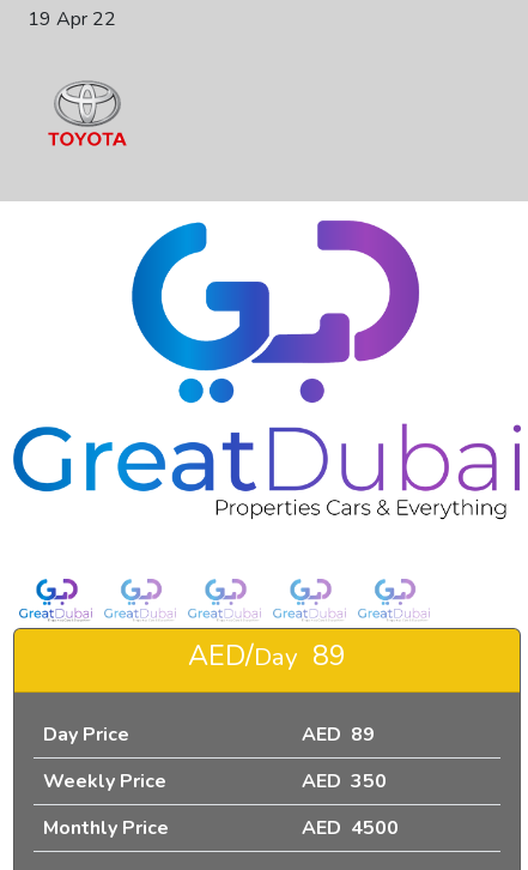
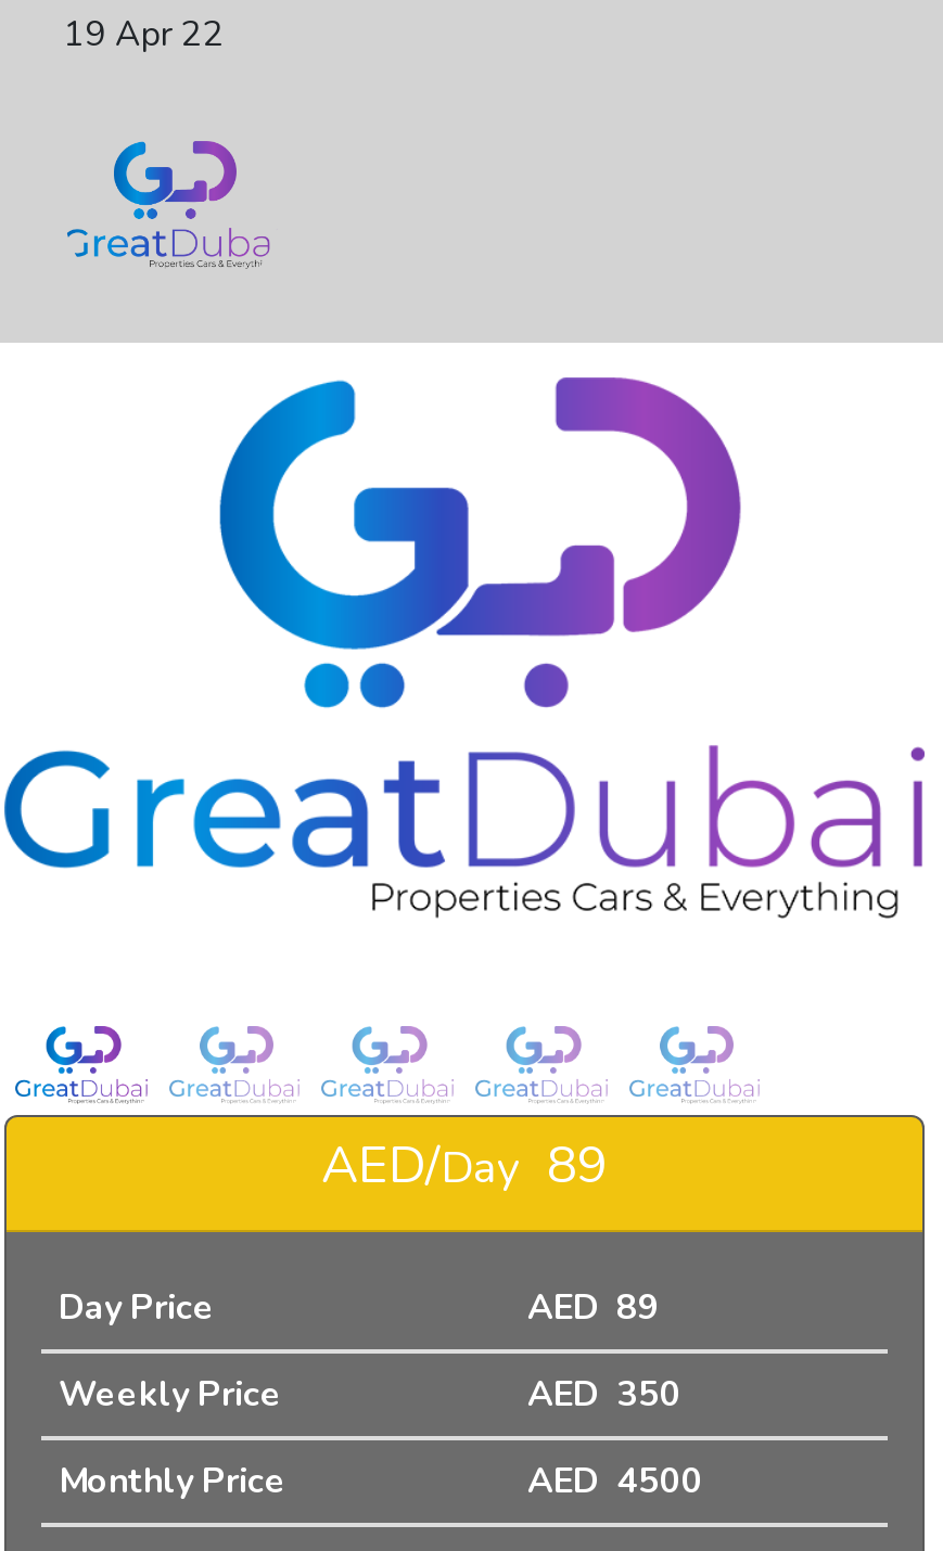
- [image]
+ [image]
